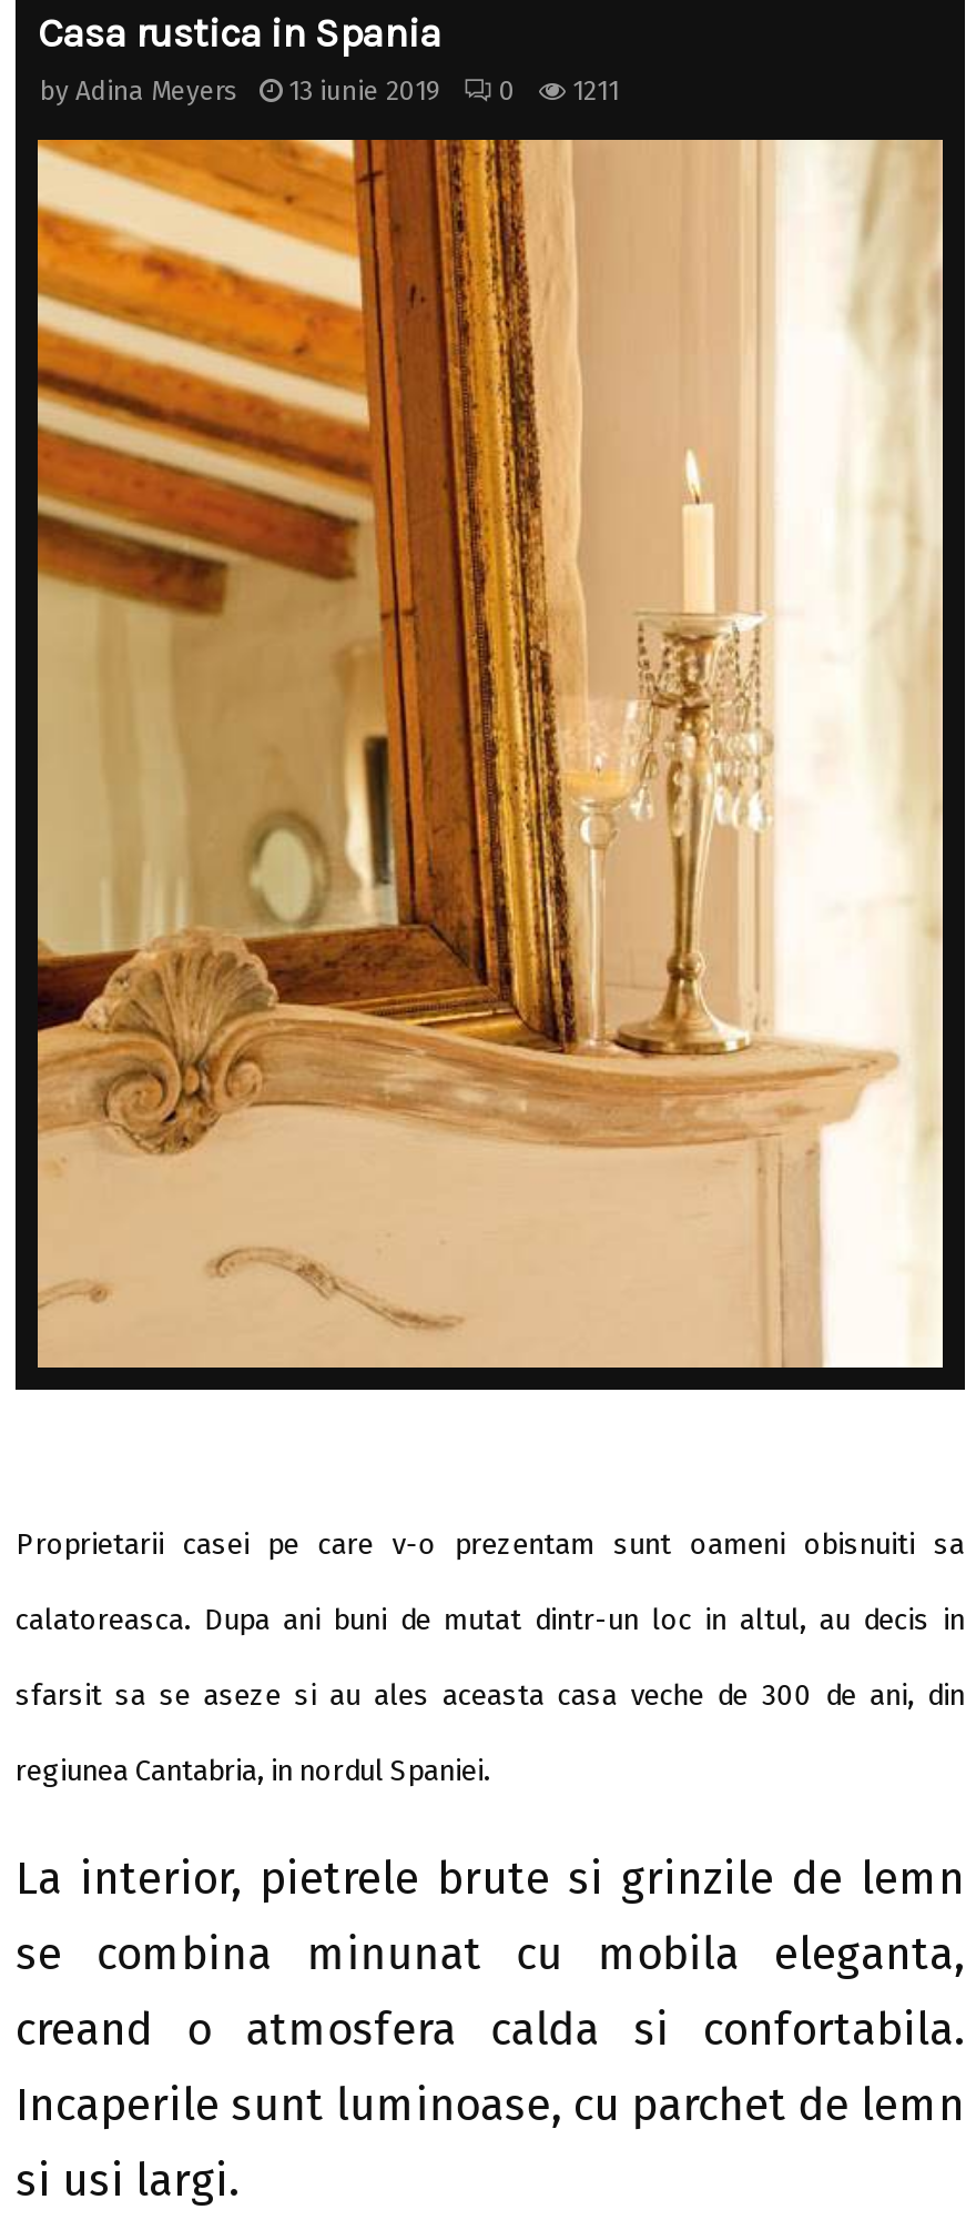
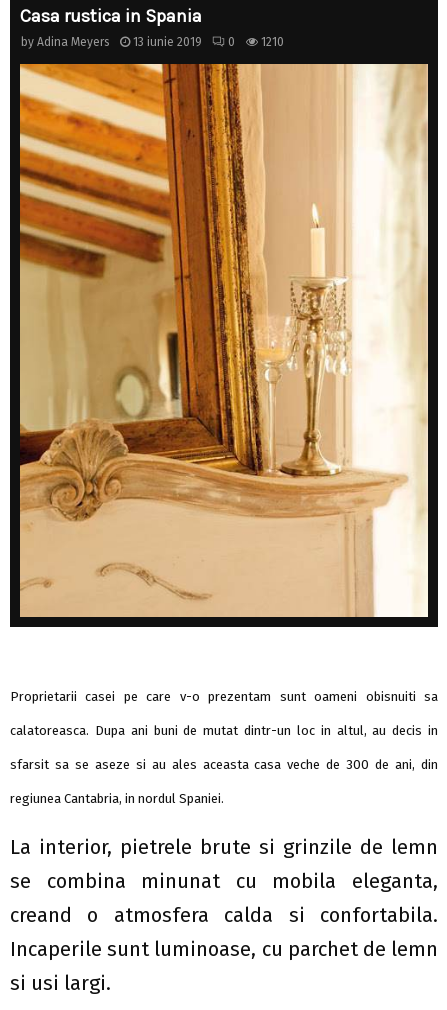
- by Adina Meyers 13 iunie 2019 0 1211
+ by Adina Meyers 13 iunie 2019 0 1210
